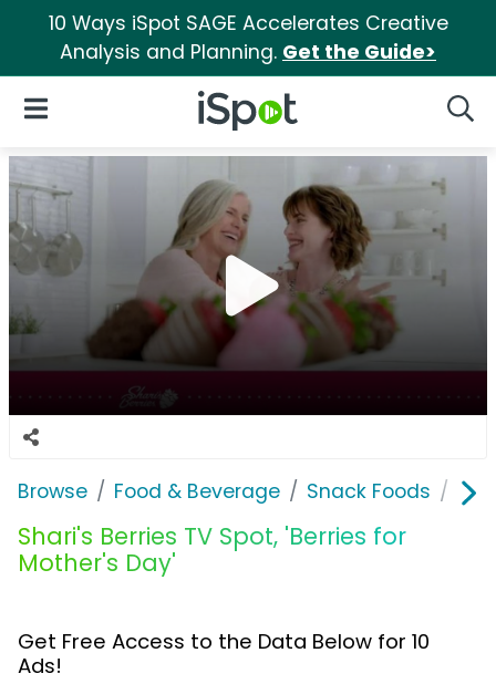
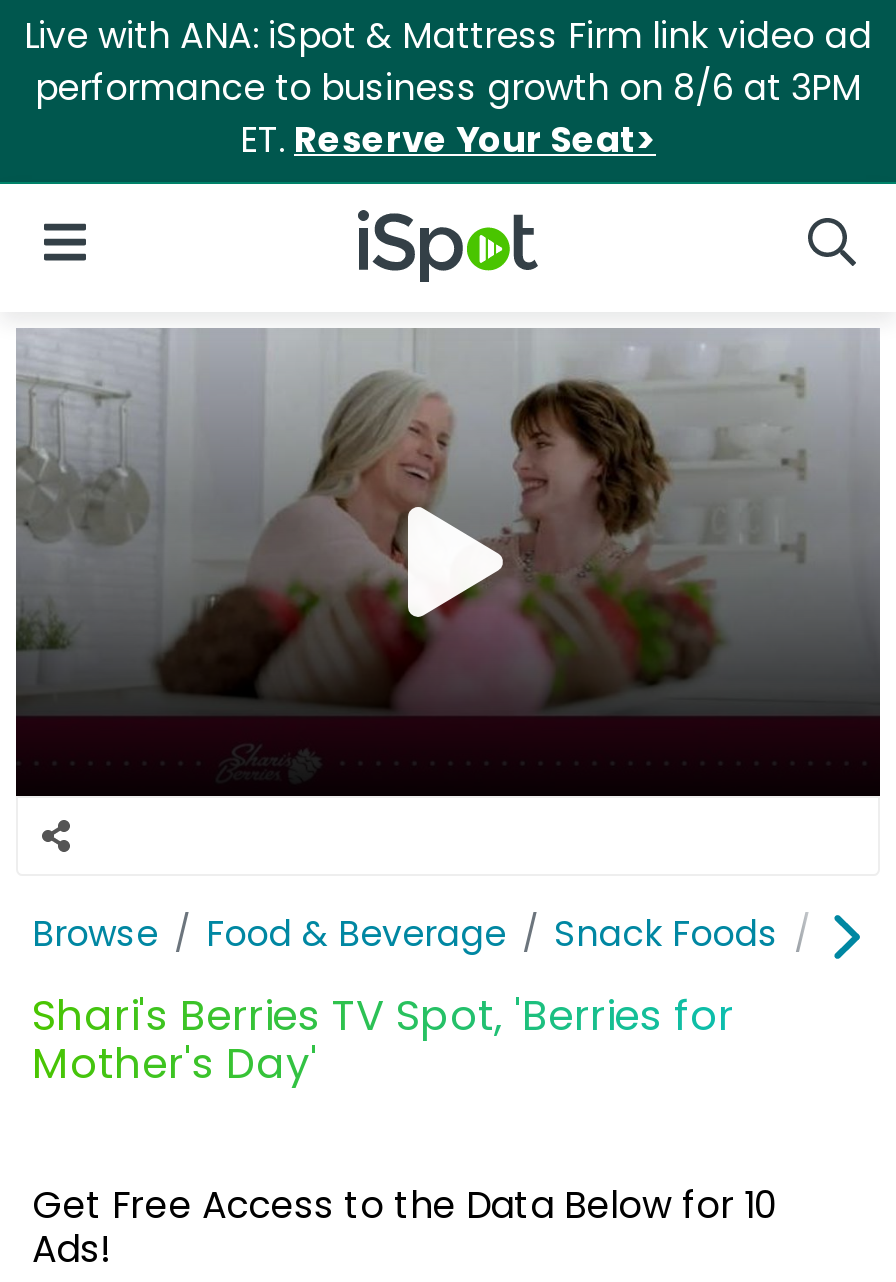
- 10 Ways iSpot SAGE Accelerates Creative
- Analysis and Planning. Get the Guide>
+ Live with ANA: iSpot & Mattress Firm link video ad
+ performance to business growth on 8/6 at 3PM
+ ET. Reserve Your Seat>
